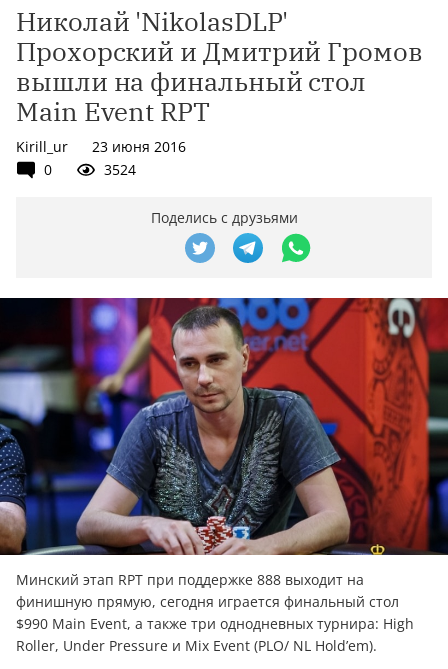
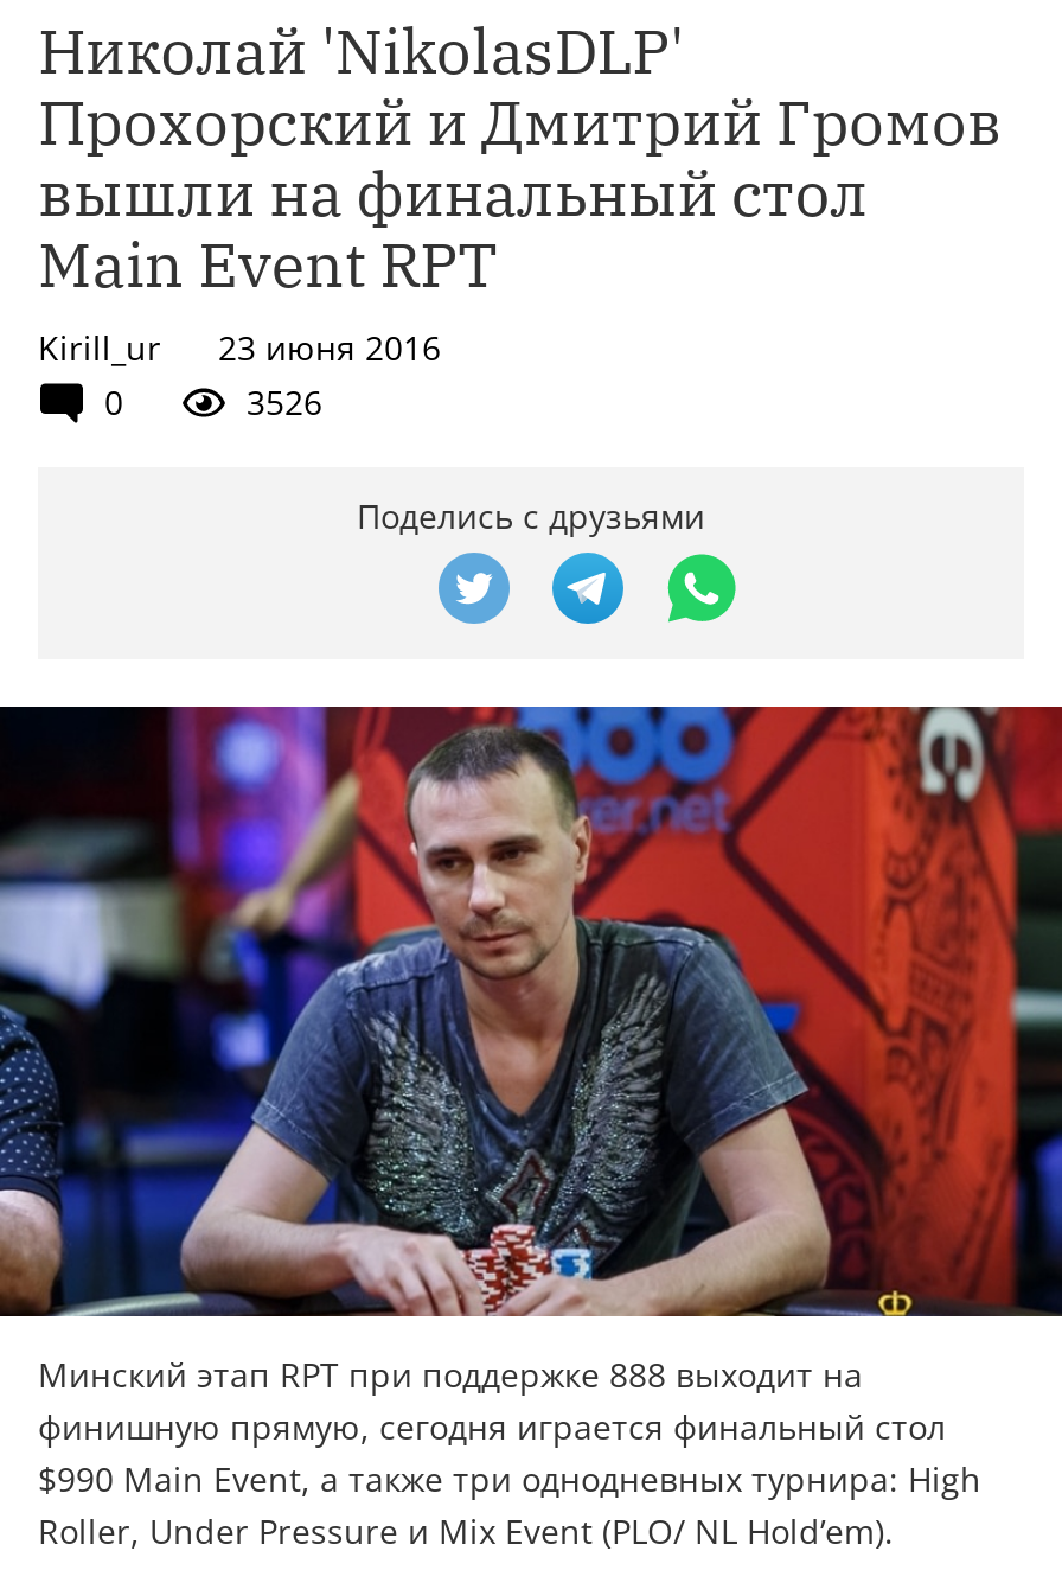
- 3524
+ 3526
